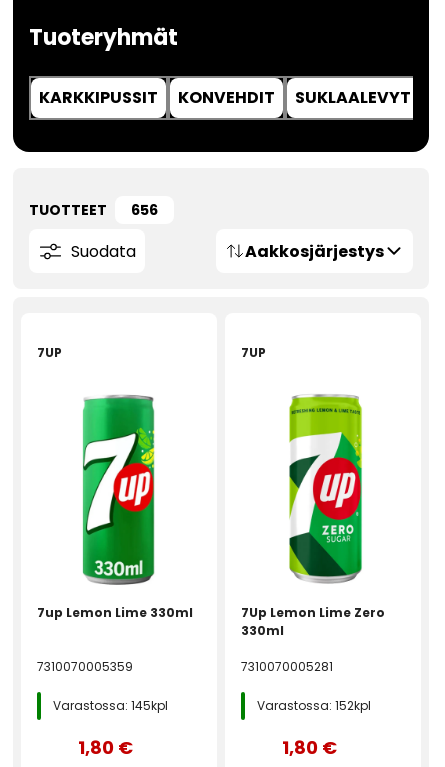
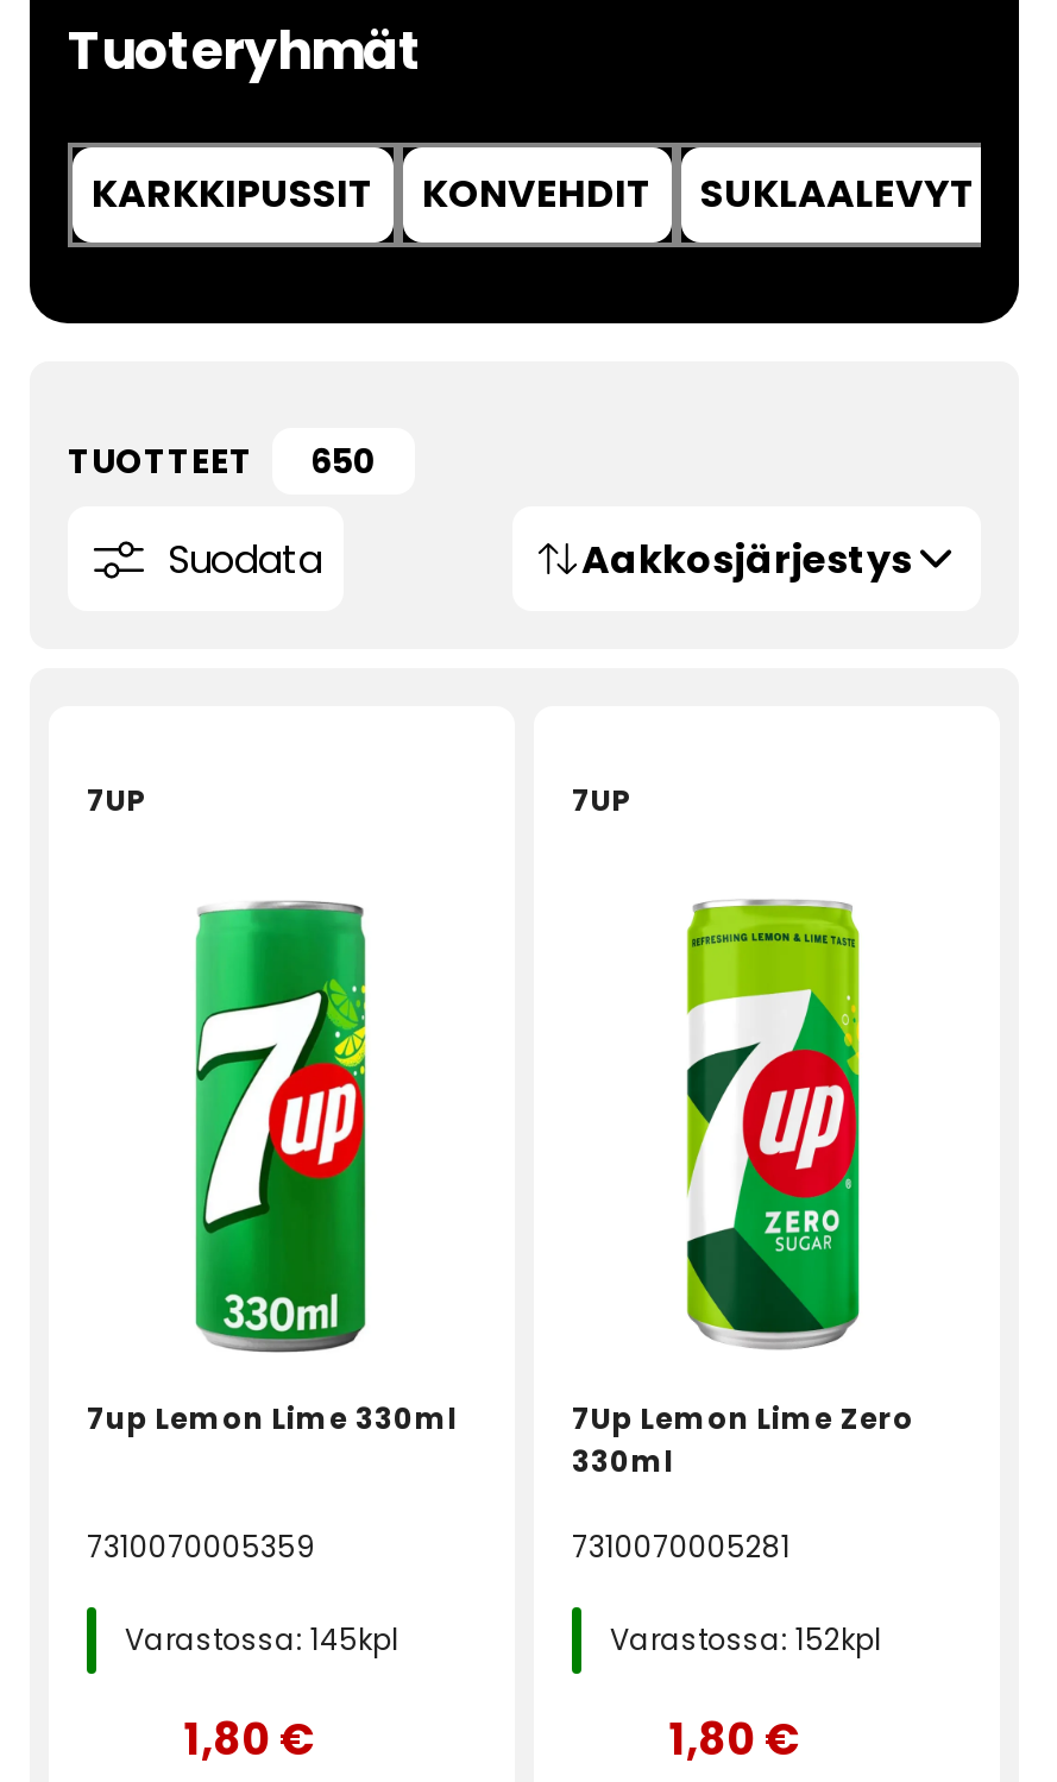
- TUOTTEET 656
+ TUOTTEET 650
